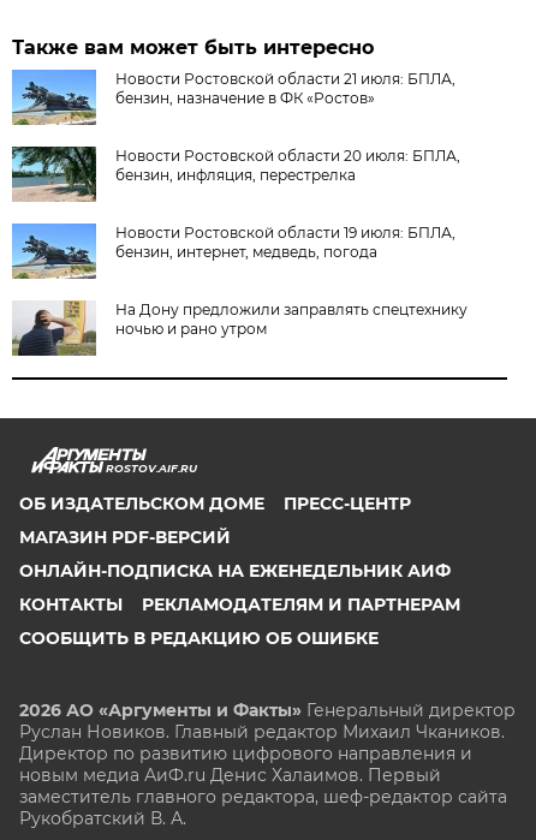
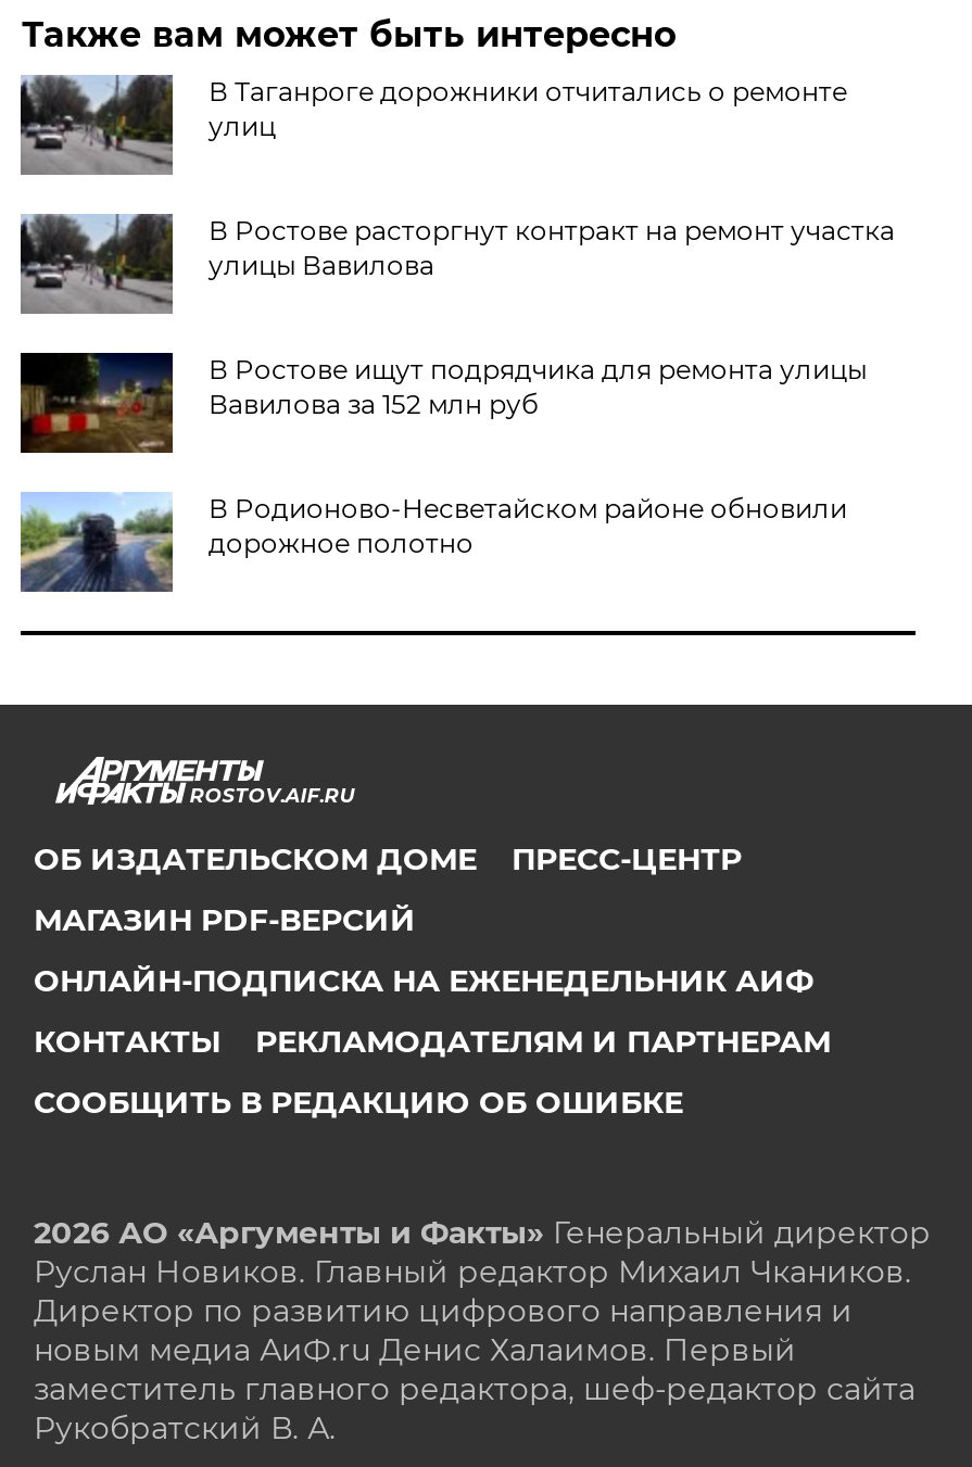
- [image]
- Новости Ростовской области 21 июля: БПЛА,
- бензин, назначение в ФК «Ростов»
+ [image]
+ В Таганроге дорожники отчитались о ремонте
+ улиц

- [image]
- Новости Ростовской области 20 июля: БПЛА,
- бензин, инфляция, перестрелка
+ [image]
+ В Ростове расторгнут контракт на ремонт участка
+ улицы Вавилова

- [image]
- Новости Ростовской области 19 июля: БПЛА,
- бензин, интернет, медведь, погода
+ [image]
+ В Ростове ищут подрядчика для ремонта улицы
+ Вавилова за 152 млн руб

- [image]
- На Дону предложили заправлять спецтехнику
- ночью и рано утром
+ [image]
+ В Родионово‑Несветайском районе обновили
+ дорожное полотно
